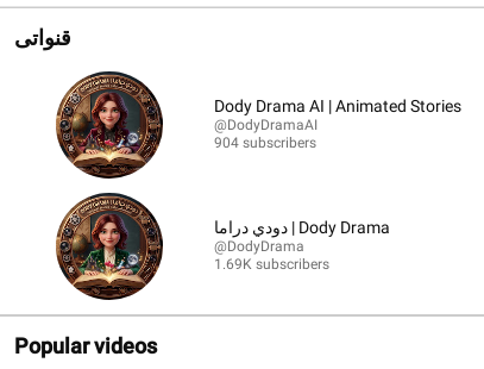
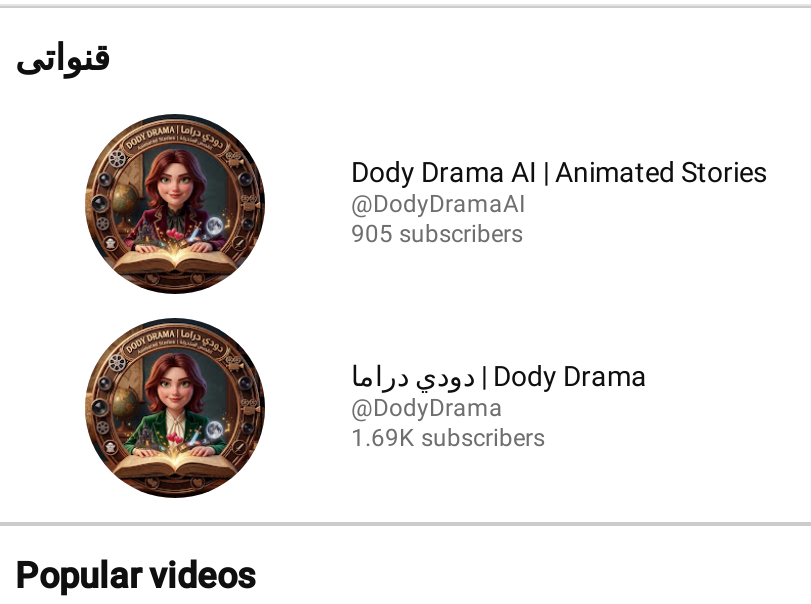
- 904 subscribers
+ 905 subscribers
